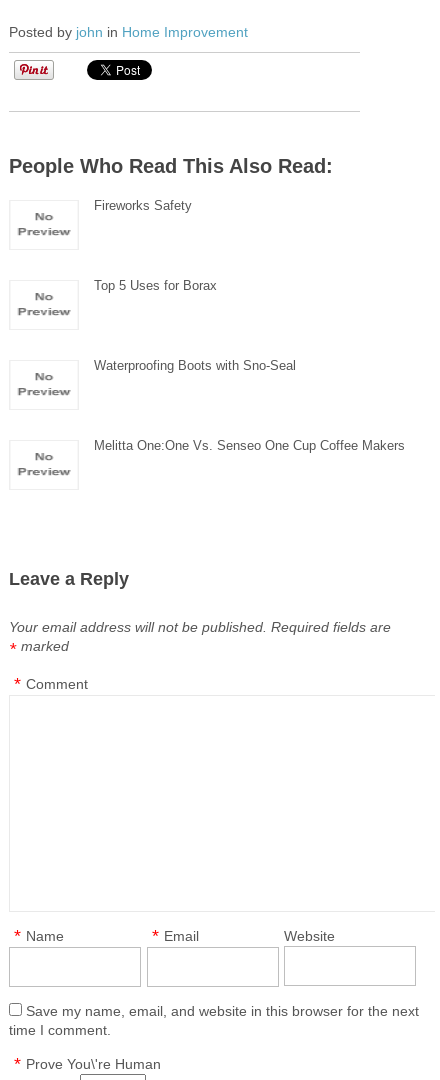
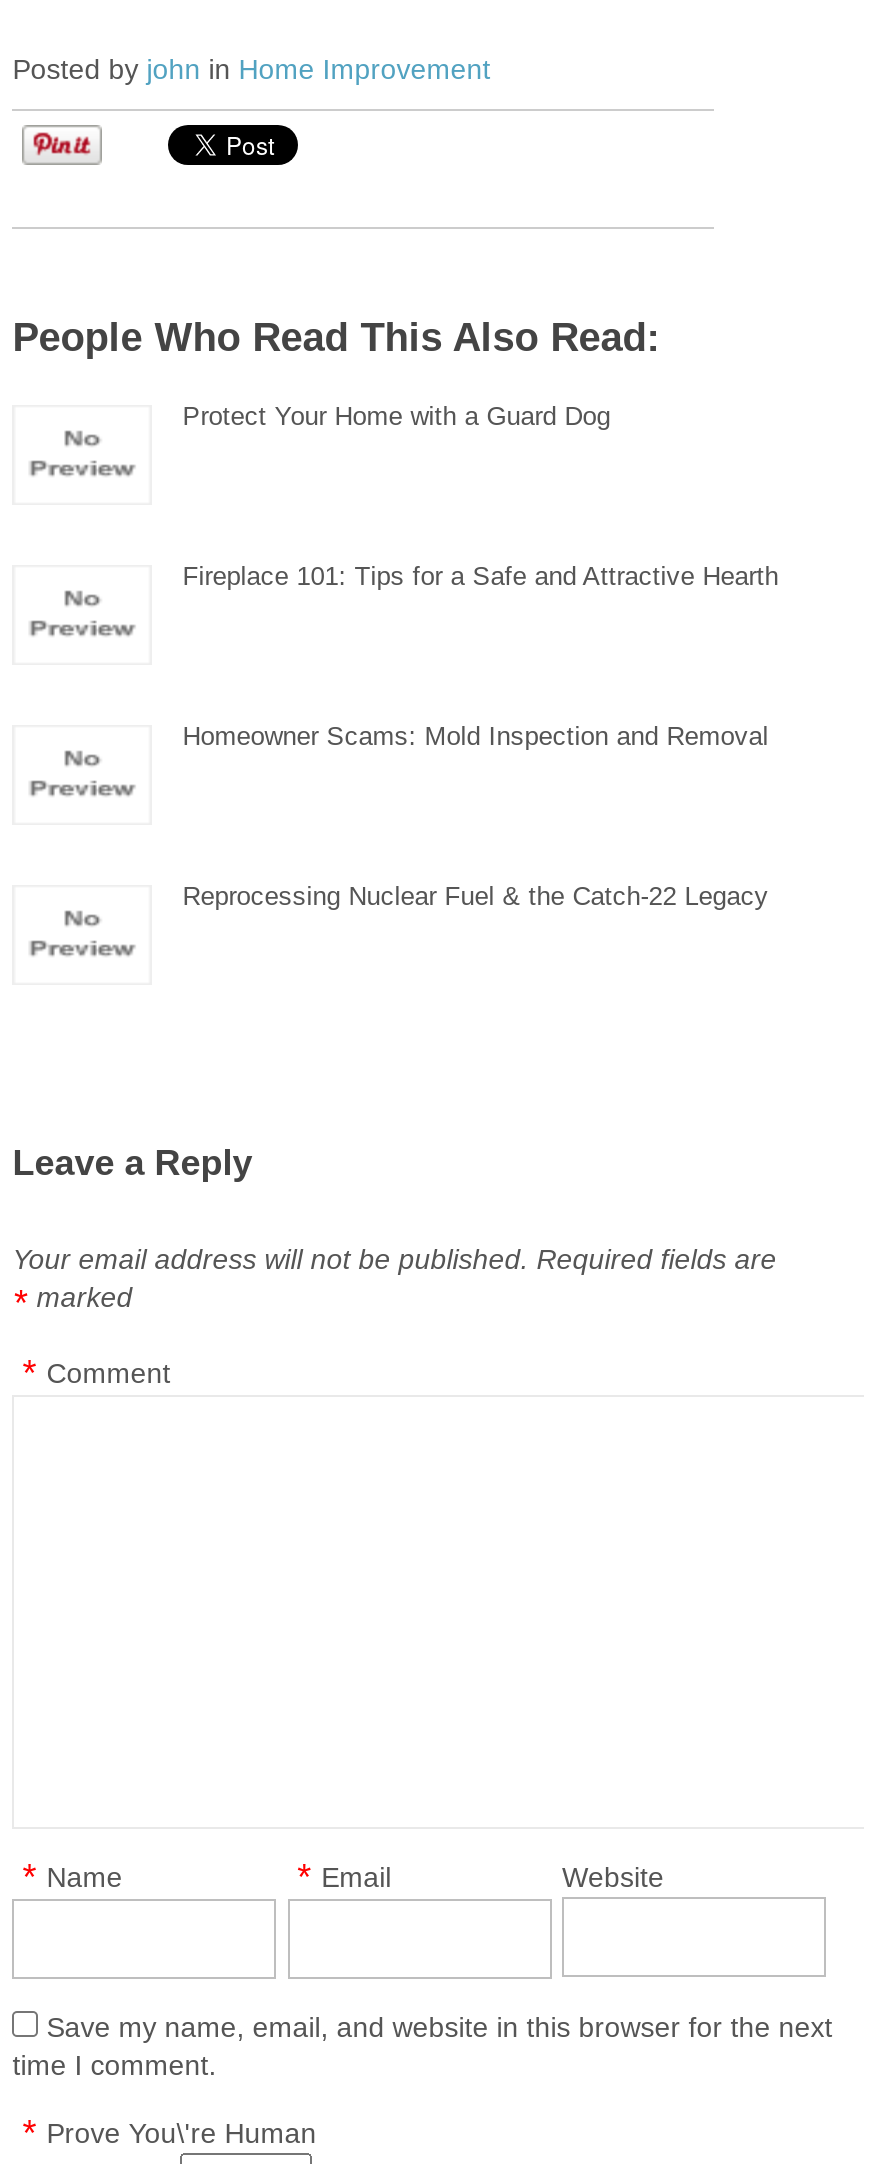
- Fireworks Safety
+ Protect Your Home with a Guard Dog

- Top 5 Uses for Borax
+ Fireplace 101: Tips for a Safe and Attractive Hearth

- Waterproofing Boots with Sno-Seal
+ Homeowner Scams: Mold Inspection and Removal

- Melitta One:One Vs. Senseo One Cup Coffee Makers
+ Reprocessing Nuclear Fuel & the Catch-22 Legacy
